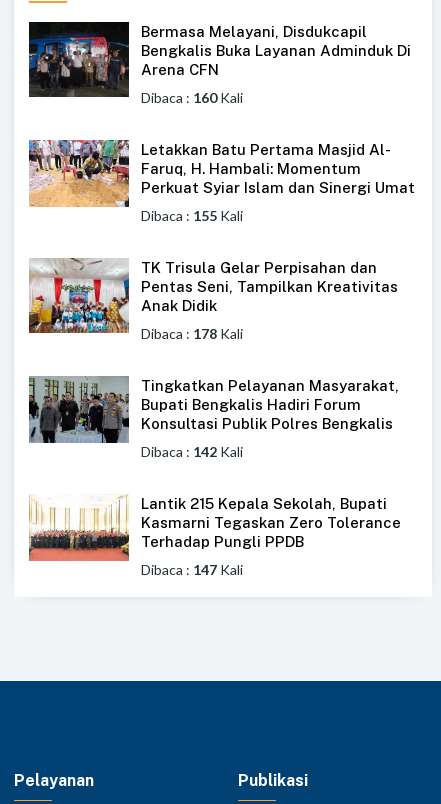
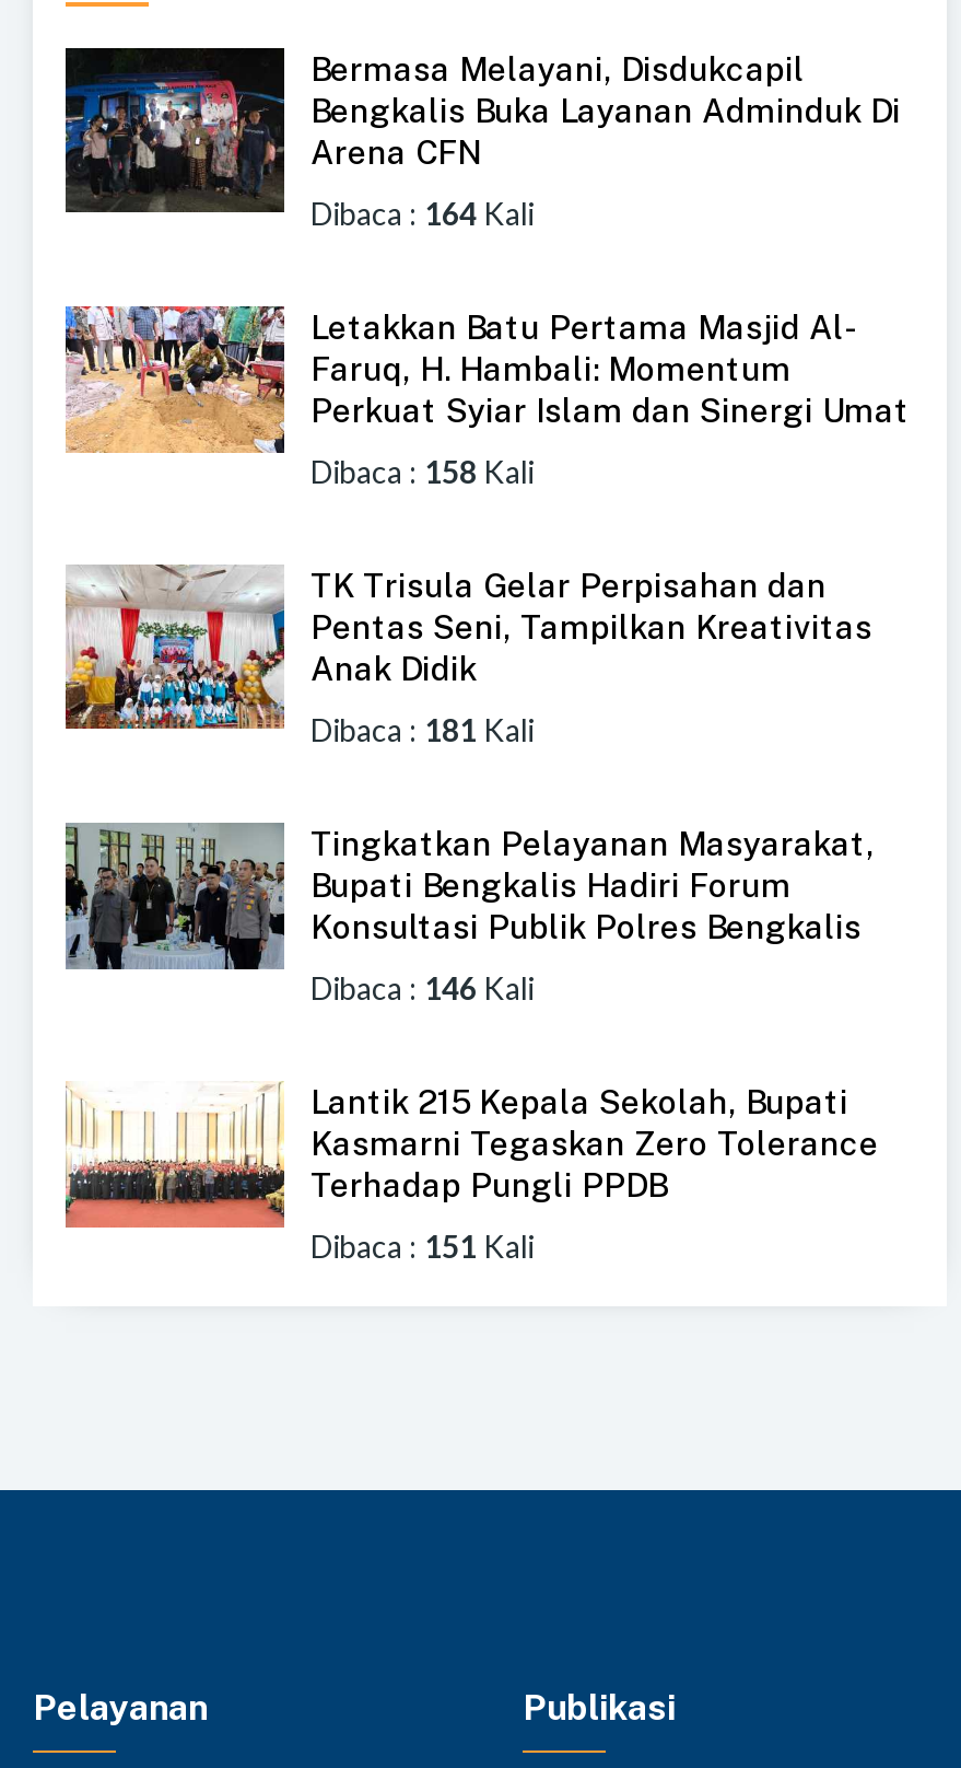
- Dibaca : 160 Kali
+ Dibaca : 164 Kali

- Dibaca : 155 Kali
+ Dibaca : 158 Kali

- Dibaca : 178 Kali
+ Dibaca : 181 Kali

- Dibaca : 142 Kali
+ Dibaca : 146 Kali

- Dibaca : 147 Kali
+ Dibaca : 151 Kali
